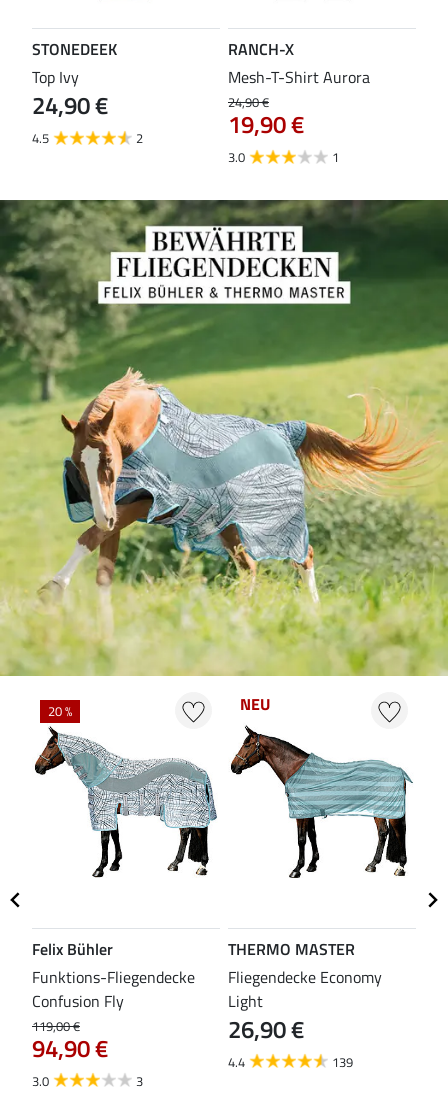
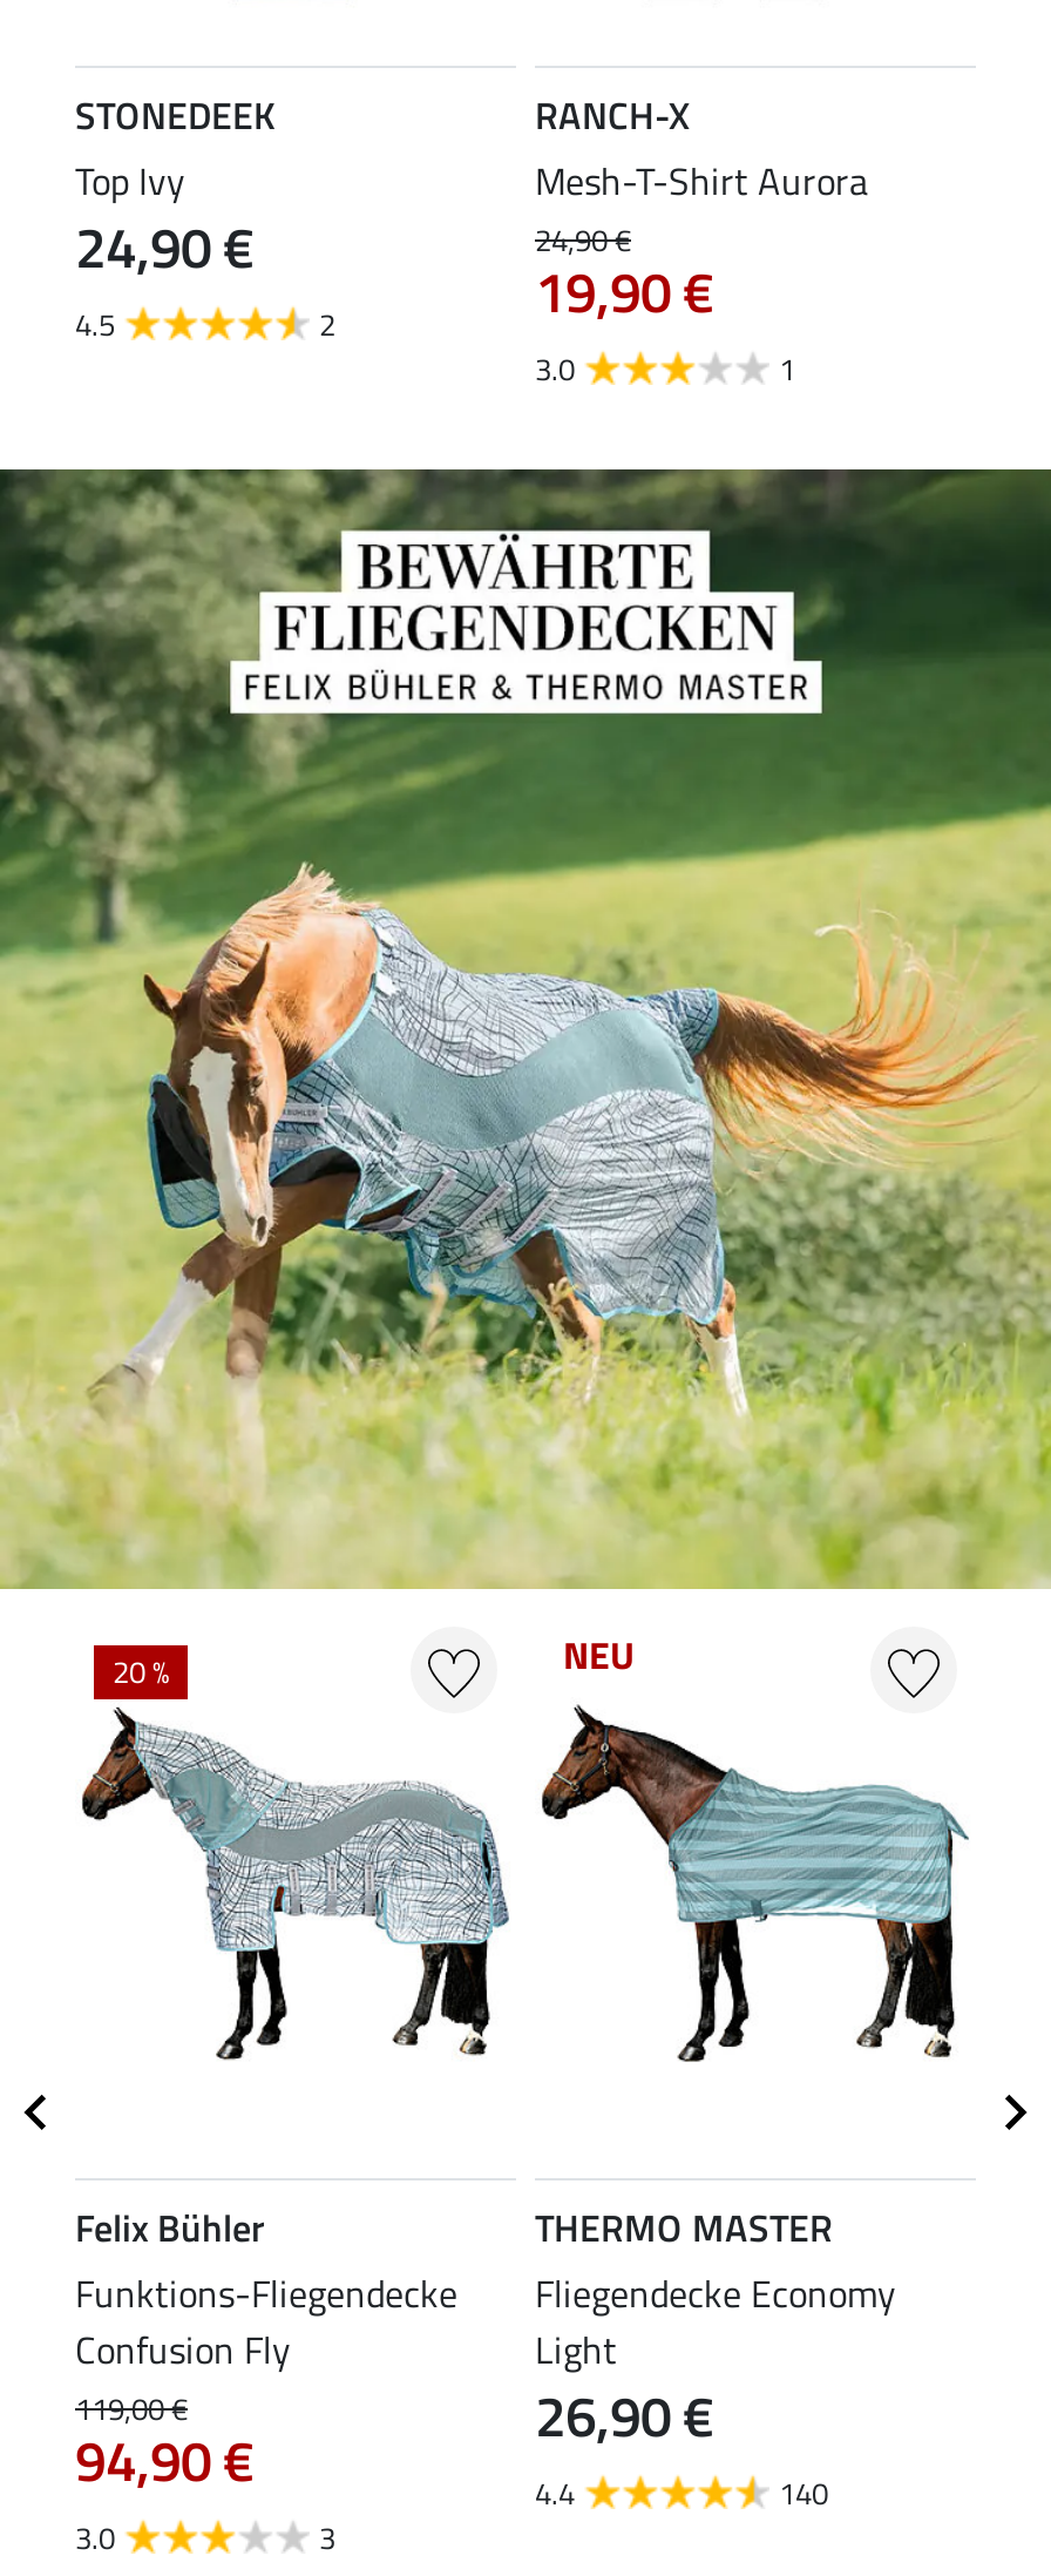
- 139
+ 140
